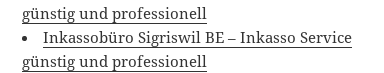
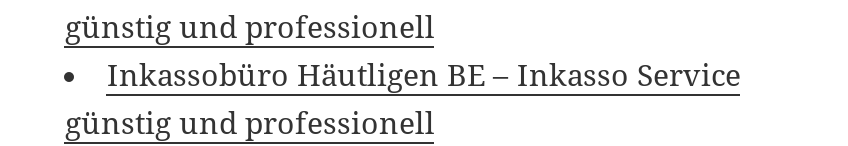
- Inkassobüro Sigriswil BE – Inkasso Service
+ Inkassobüro Häutligen BE – Inkasso Service
